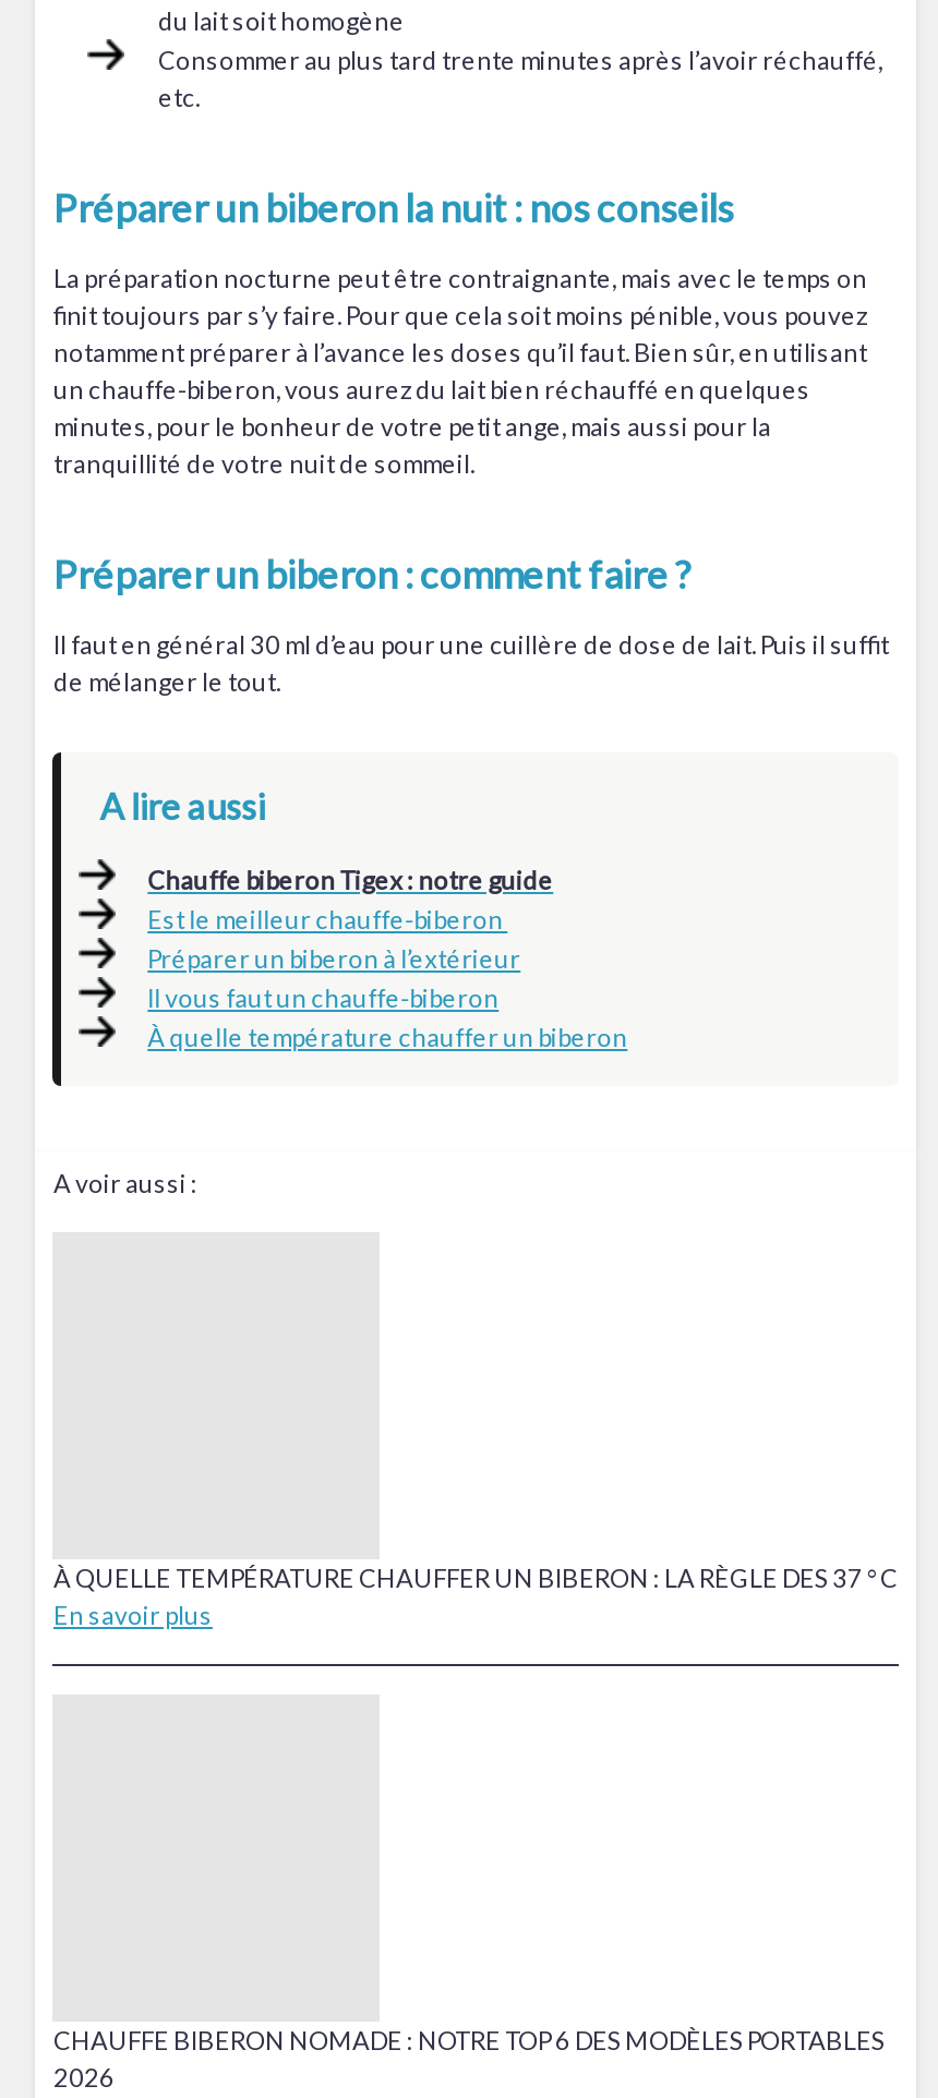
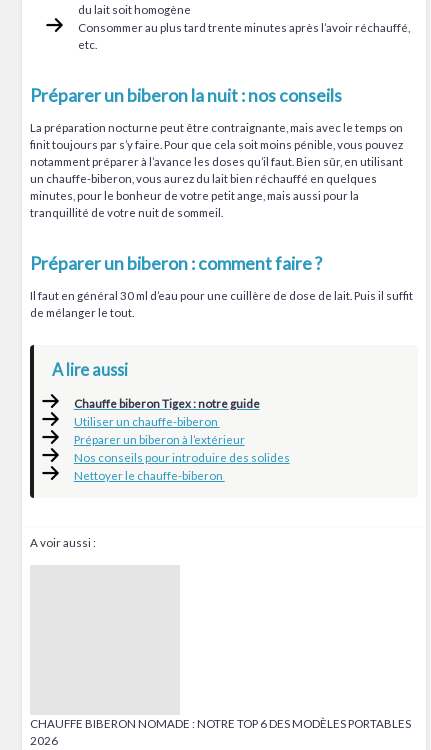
- Est le meilleur chauffe-biberon
+ Utiliser un chauffe-biberon

- Il vous faut un chauffe-biberon
- À quelle température chauffer un biberon
+ Nos conseils pour introduire des solides
+ Nettoyer le chauffe-biberon

- À QUELLE TEMPÉRATURE CHAUFFER UN BIBERON : LA RÈGLE DES 37 °C
- En savoir plus
